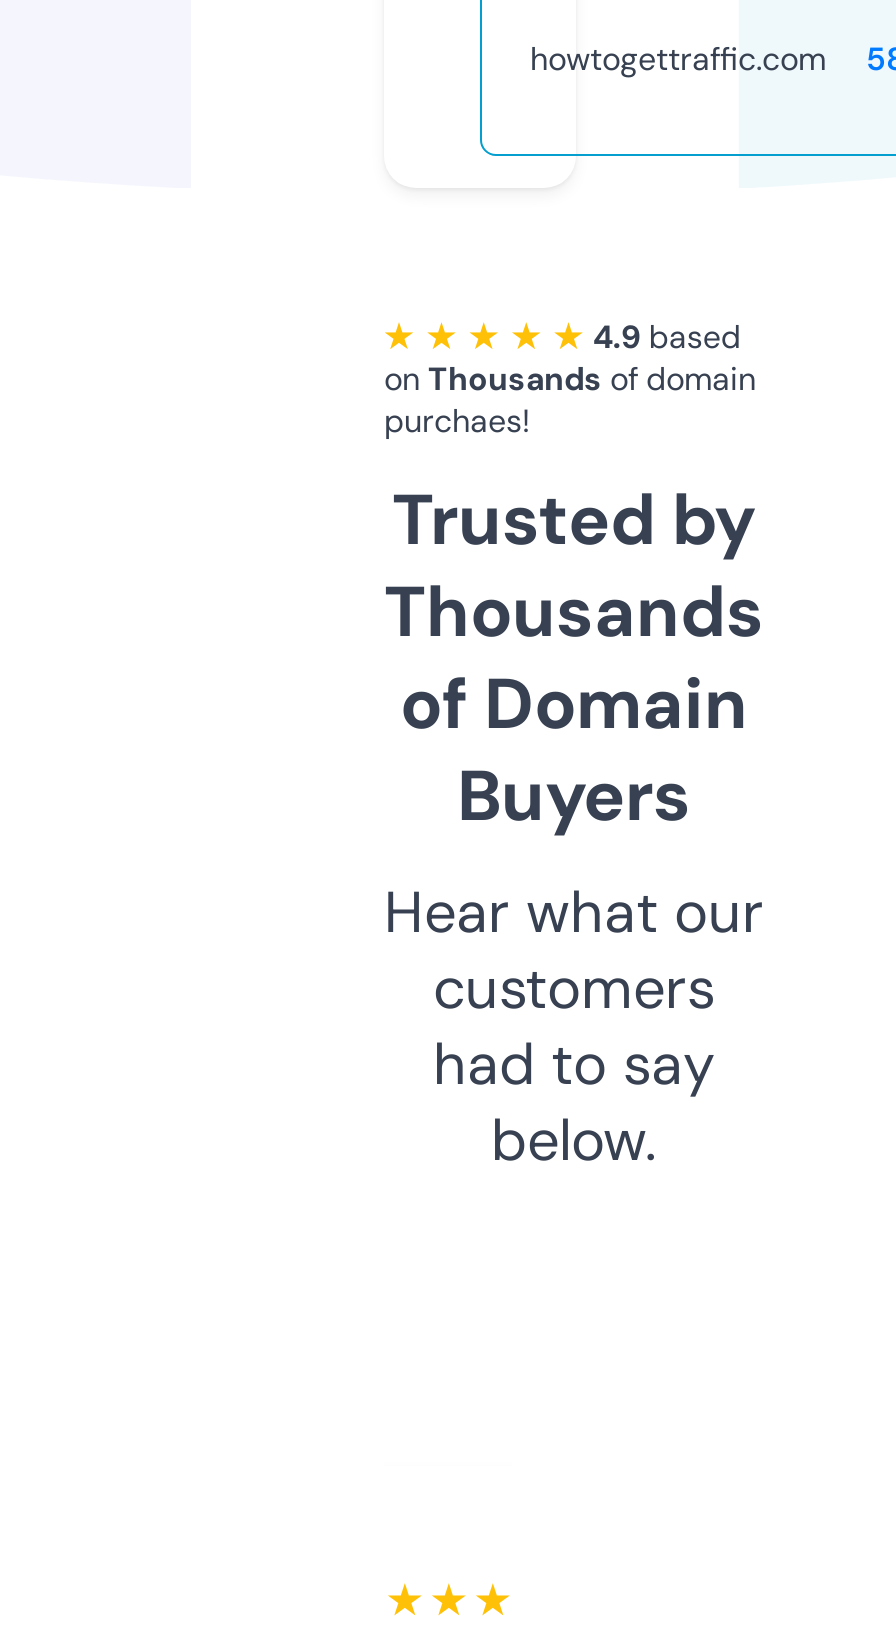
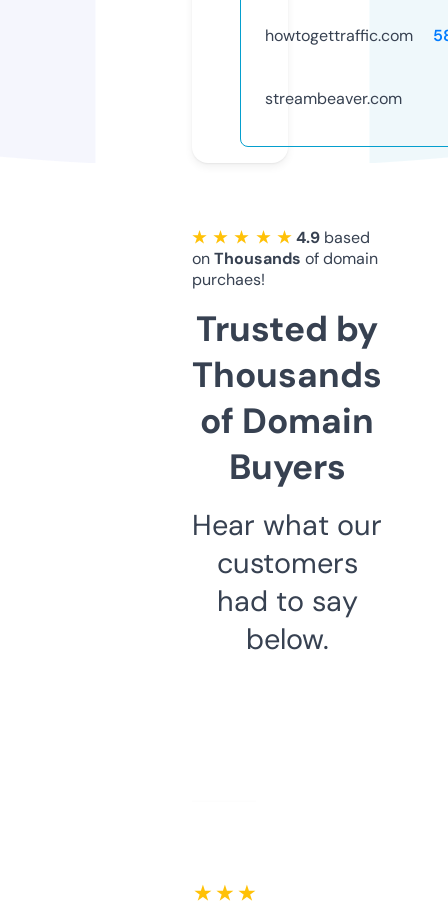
+ streambeaver.com
